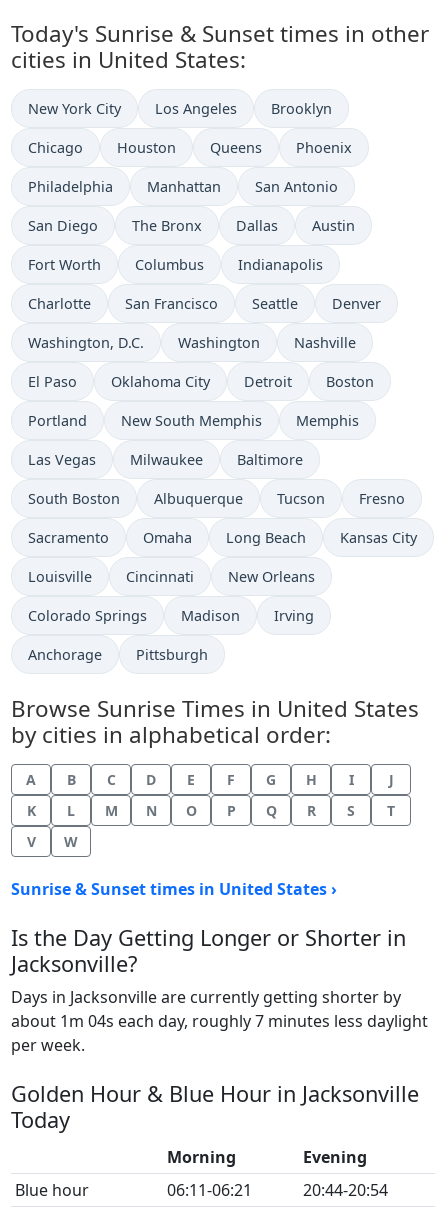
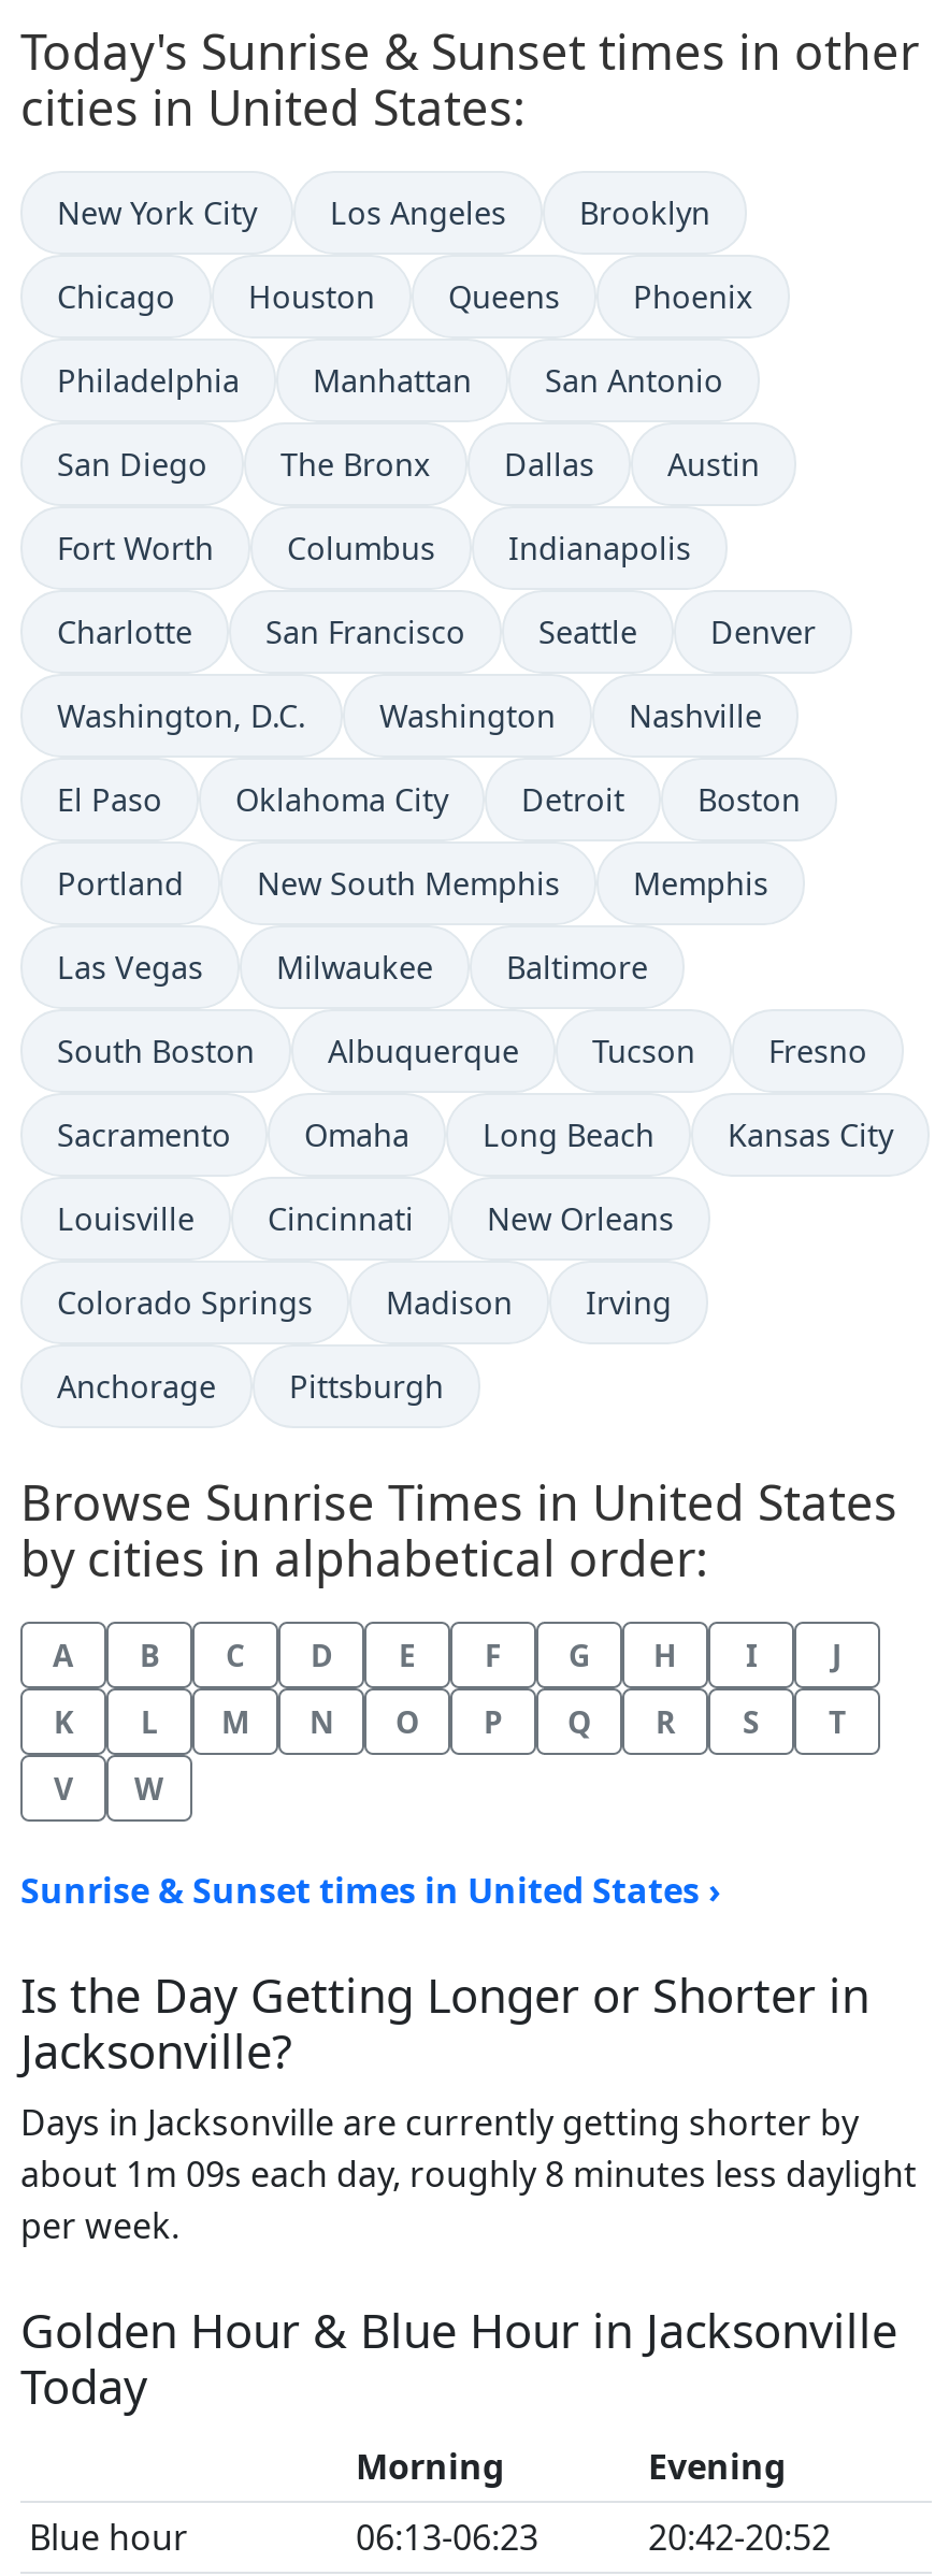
- about 1m 04s each day, roughly 7 minutes less daylight
+ about 1m 09s each day, roughly 8 minutes less daylight

- 06:11-06:21
+ 06:13-06:23

- 20:44-20:54
+ 20:42-20:52
